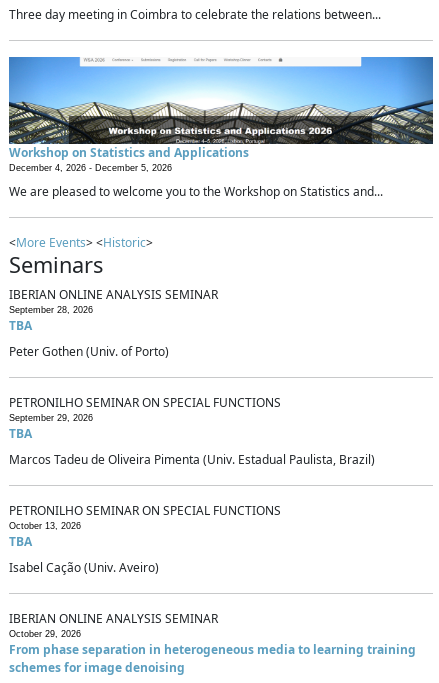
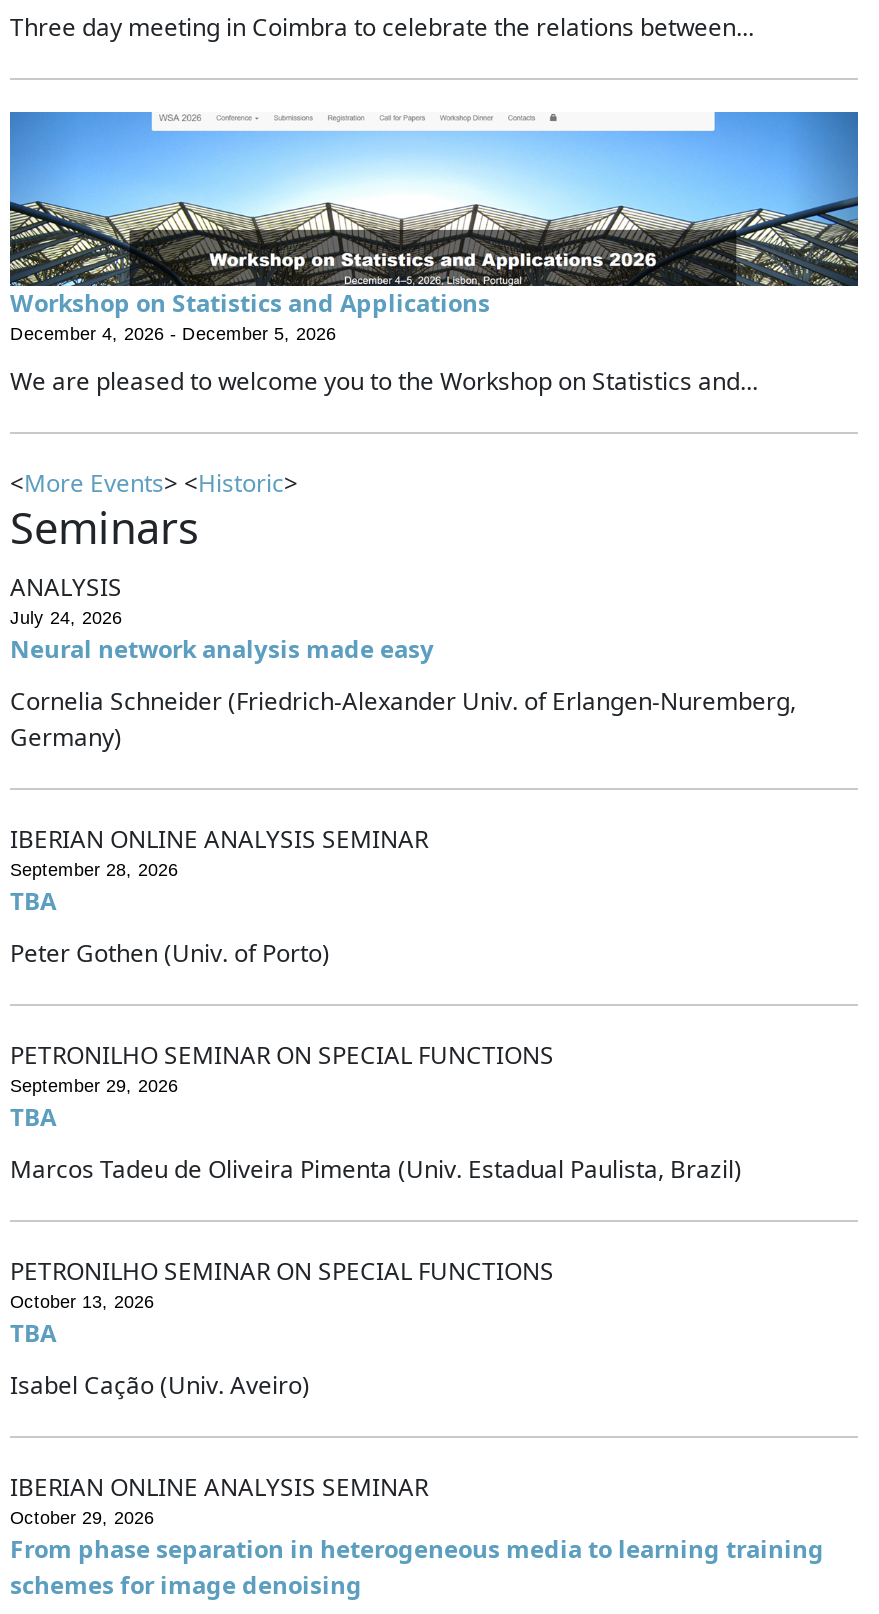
+ ANALYSIS
+ July 24, 2026
+ Neural network analysis made easy
+ Cornelia Schneider (Friedrich-Alexander Univ. of Erlangen-Nuremberg,
+ Germany)
